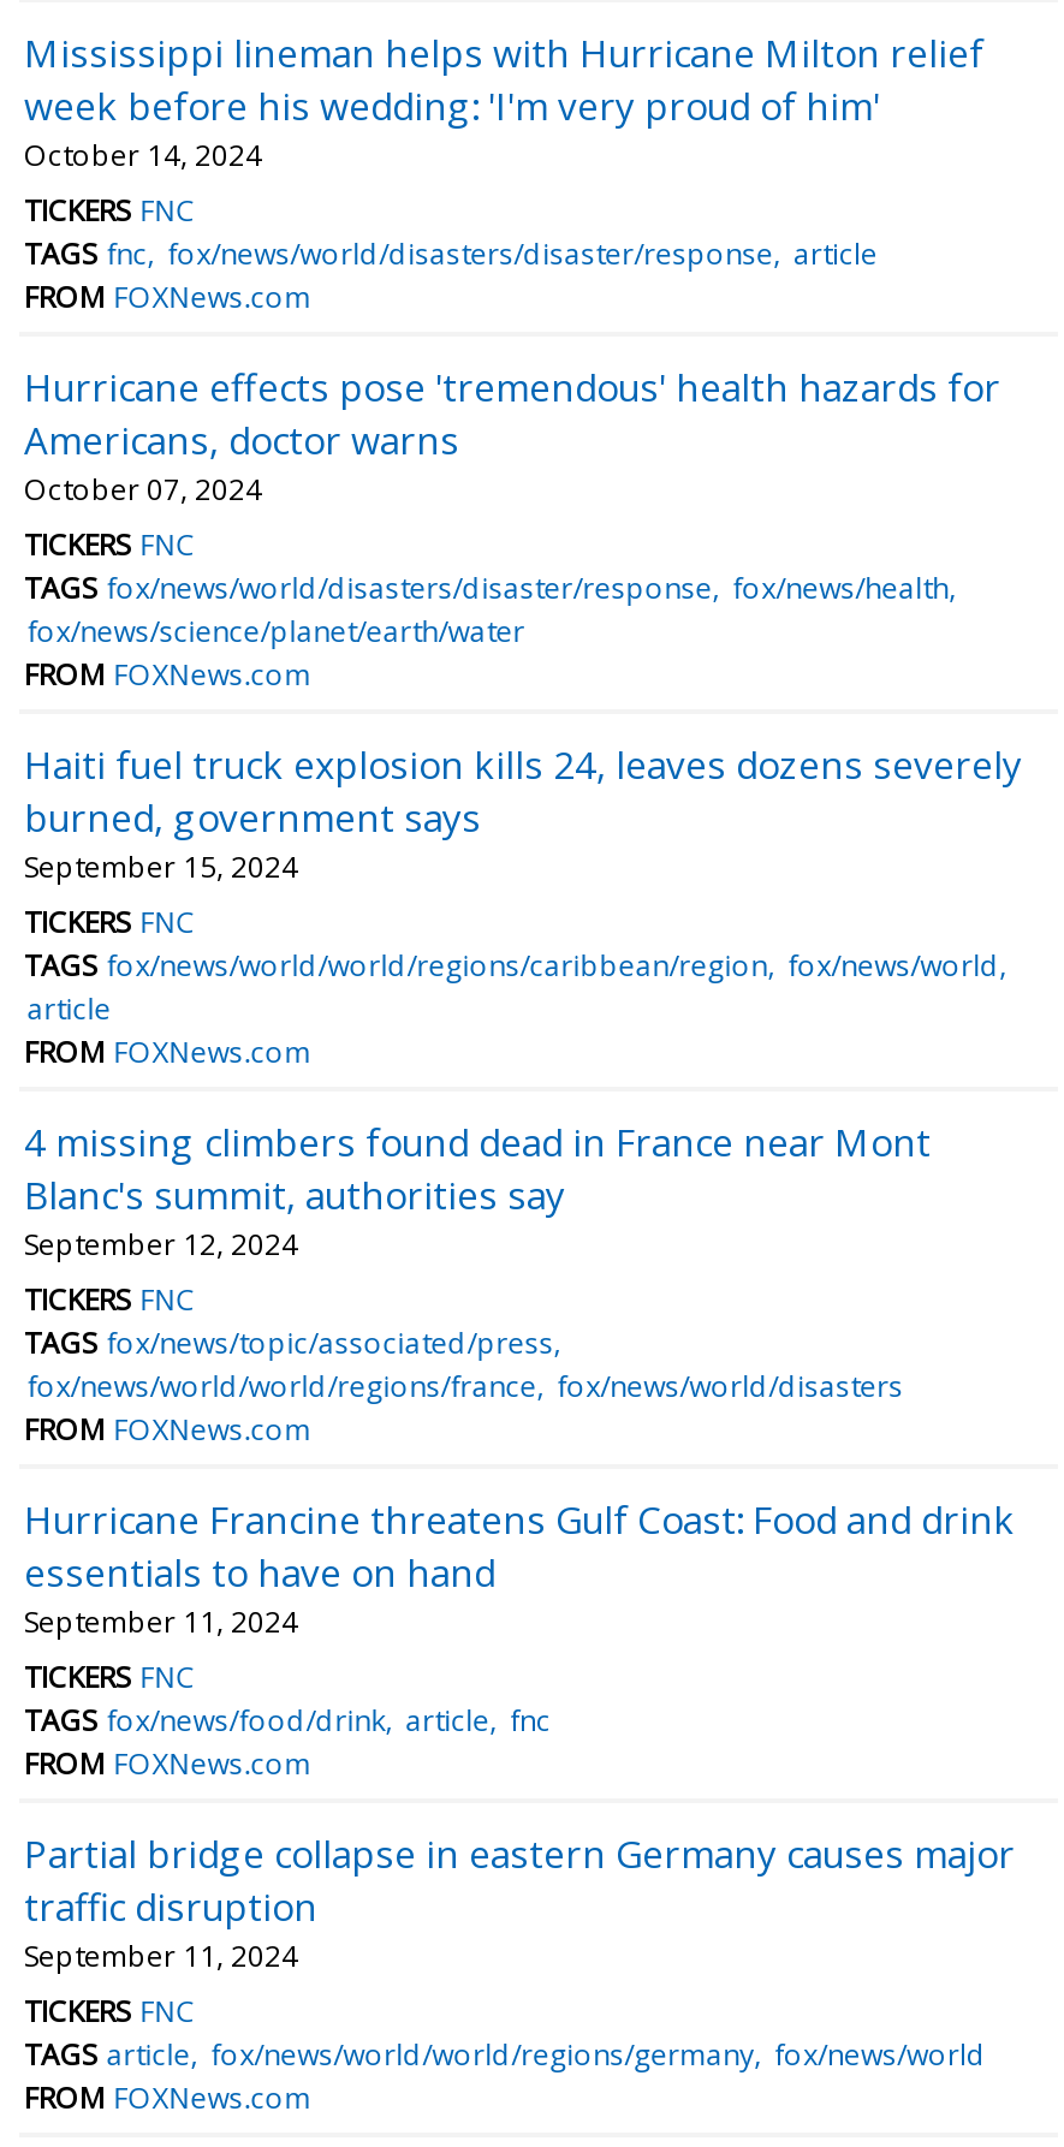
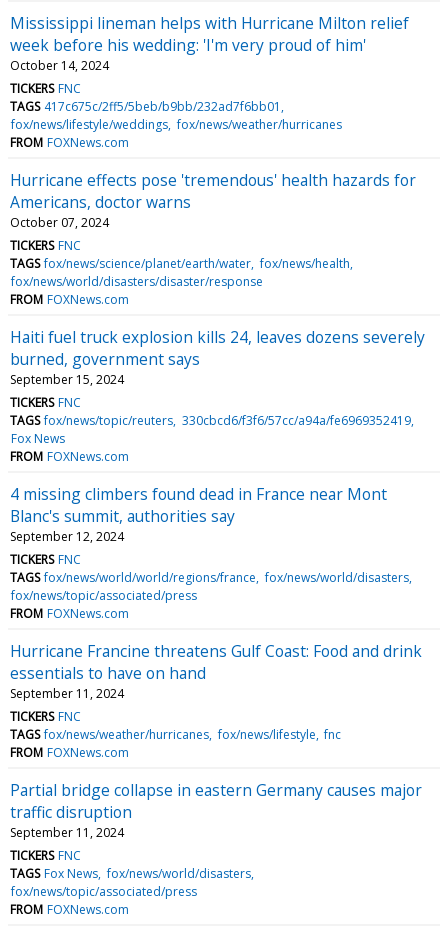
- TAGS fnc fox/news/world/disasters/disaster/response article
+ TAGS 417c675c/2ff5/5beb/b9bb/232ad7f6bb01
+ fox/news/lifestyle/weddings fox/news/weather/hurricanes

- TAGS fox/news/world/disasters/disaster/response fox/news/health
- fox/news/science/planet/earth/water
+ TAGS fox/news/science/planet/earth/water fox/news/health
+ fox/news/world/disasters/disaster/response

- TAGS fox/news/world/world/regions/caribbean/region fox/news/world
- article
+ TAGS fox/news/topic/reuters 330cbcd6/f3f6/57cc/a94a/fe6969352419
+ Fox News

- TAGS fox/news/topic/associated/press
- fox/news/world/world/regions/france fox/news/world/disasters
+ TAGS fox/news/world/world/regions/france fox/news/world/disasters
+ fox/news/topic/associated/press

- TAGS fox/news/food/drink article fnc
+ TAGS fox/news/weather/hurricanes fox/news/lifestyle fnc

- TAGS article fox/news/world/world/regions/germany fox/news/world
+ TAGS Fox News fox/news/world/disasters
+ fox/news/topic/associated/press
